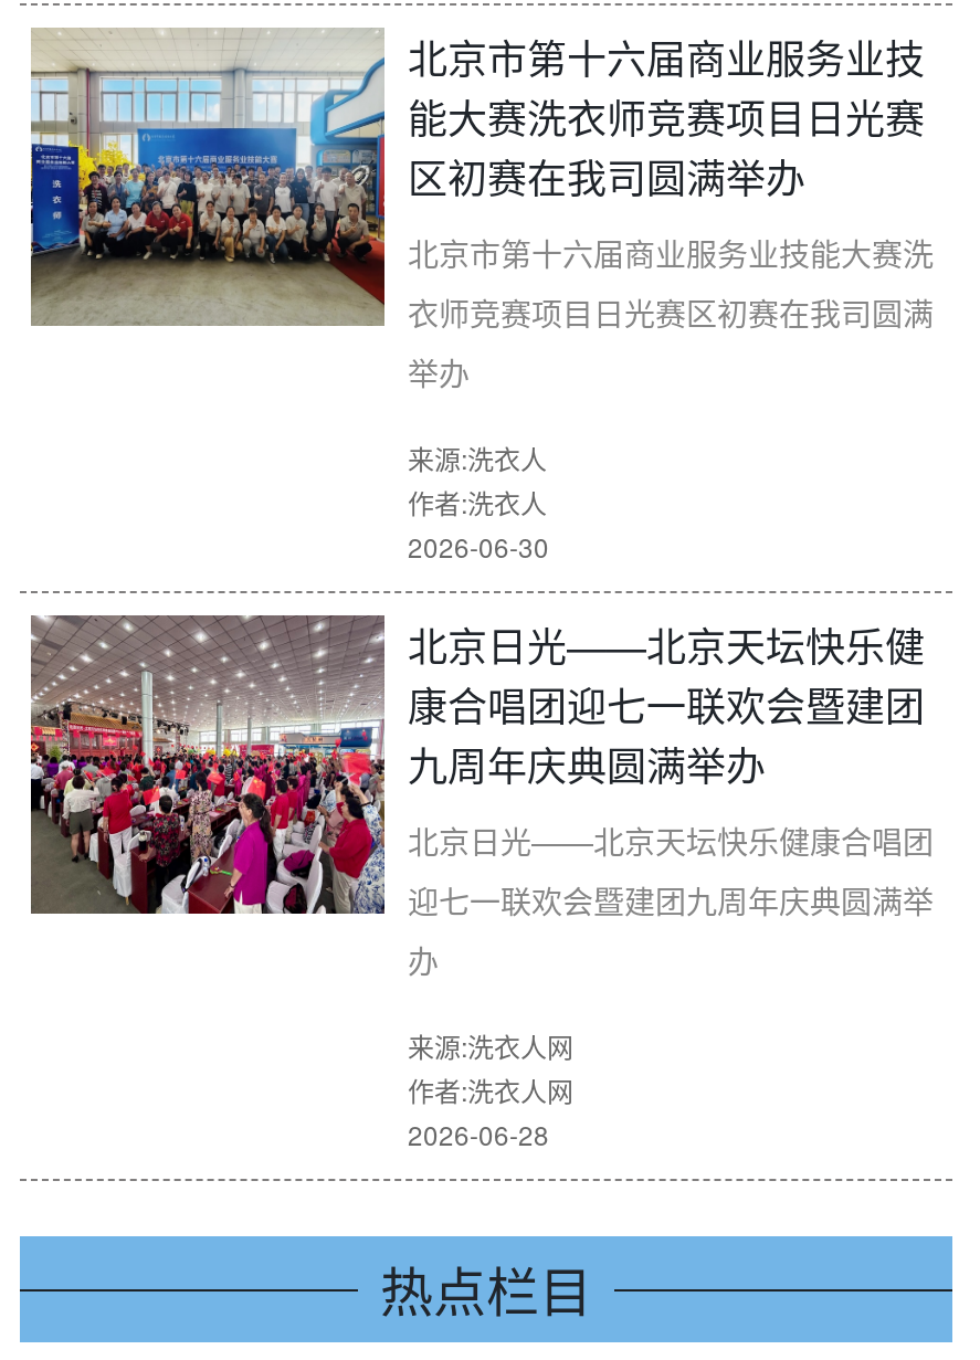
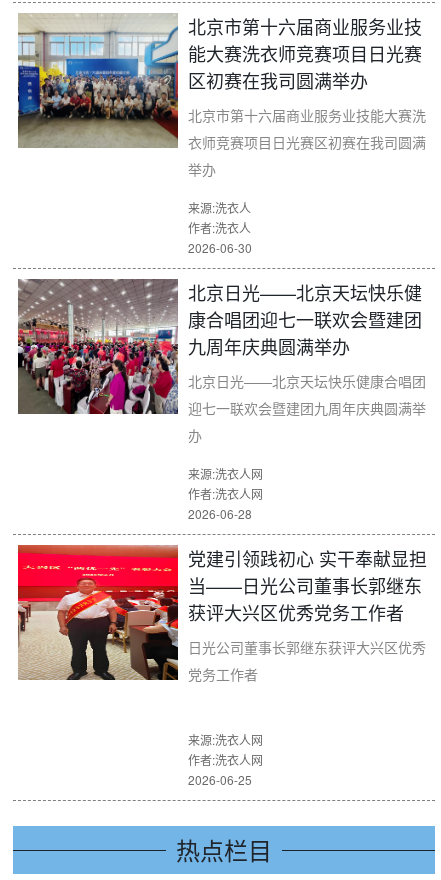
+ [image]
+ 党建引领践初心 实干奉献显担
+ 当——日光公司董事长郭继东
+ 获评大兴区优秀党务工作者
+ 日光公司董事长郭继东获评大兴区优秀
+ 党务工作者
+ 来源:洗衣人网
+ 作者:洗衣人网
+ 2026-06-25
